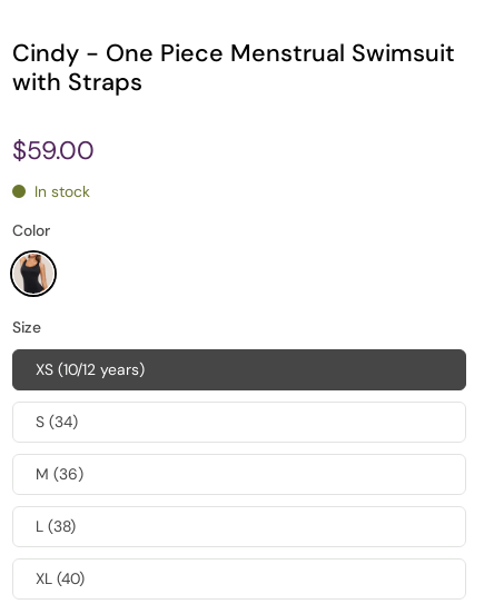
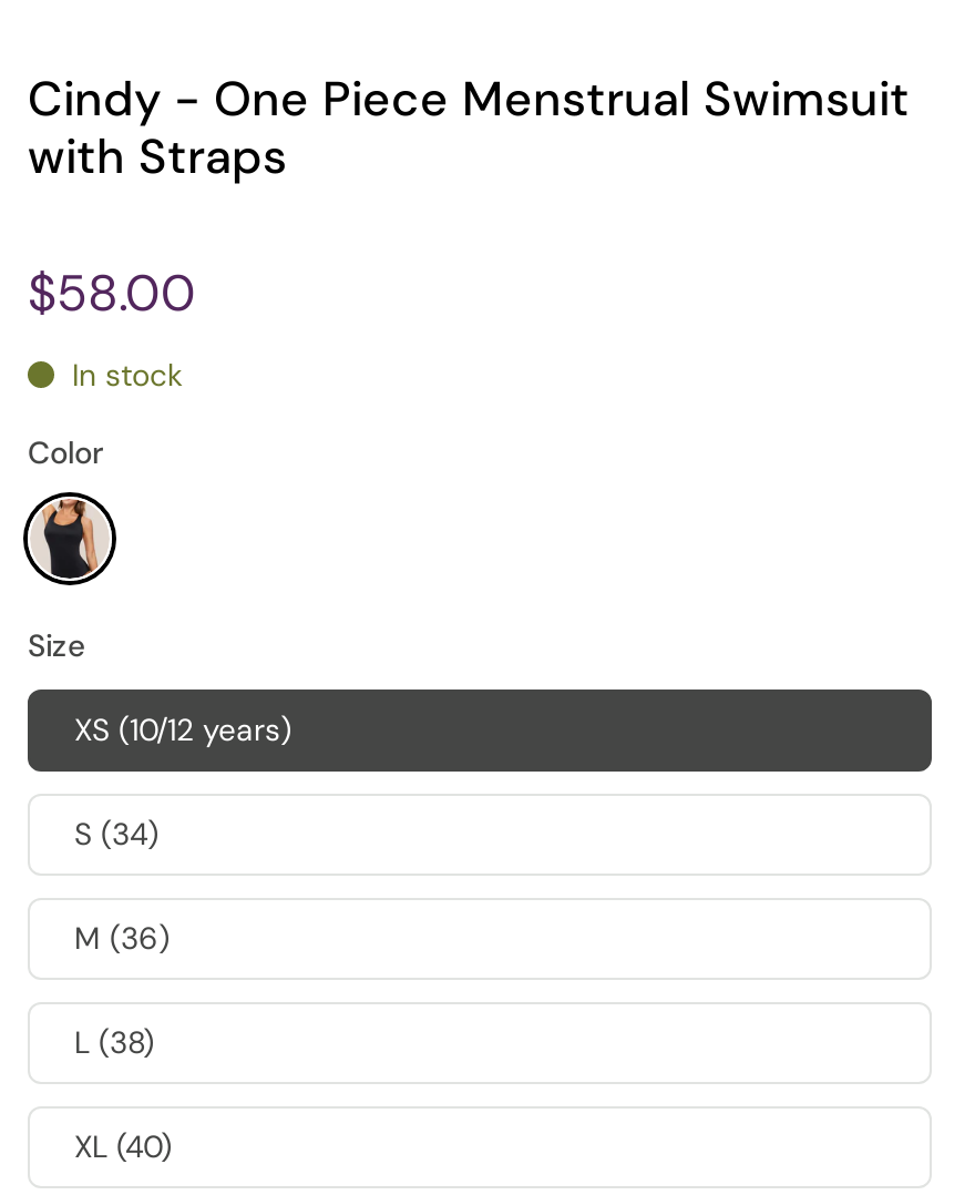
- $59.00
+ $58.00
